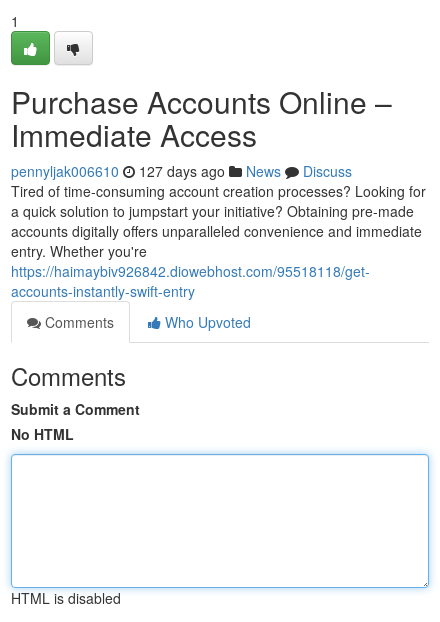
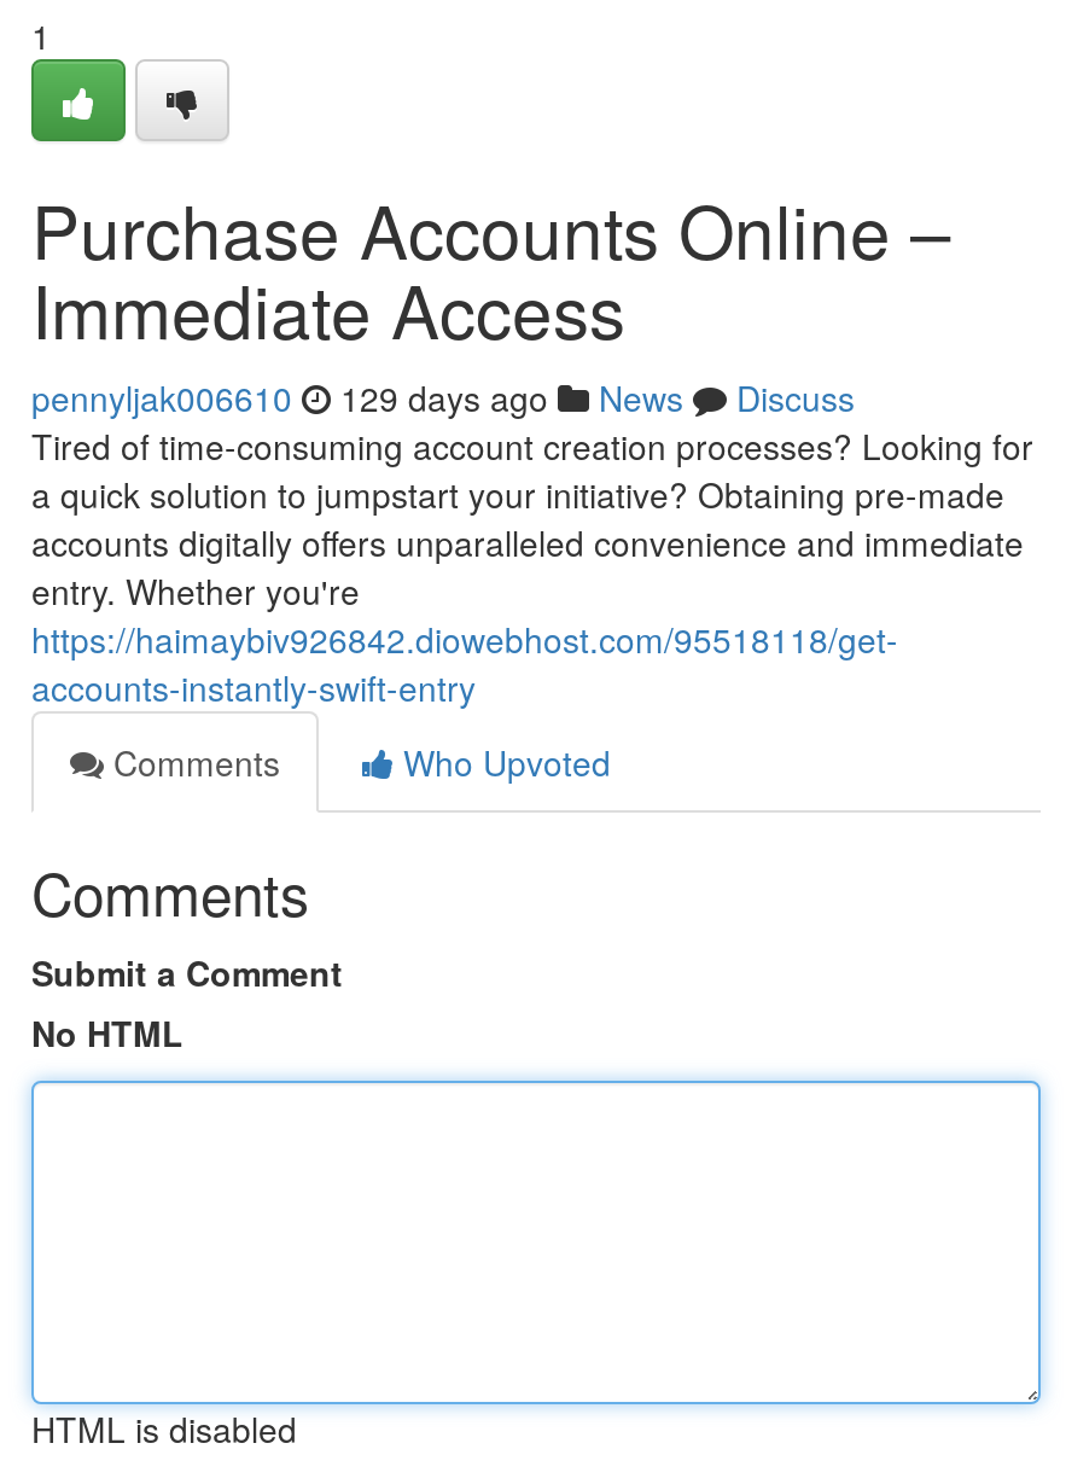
- pennyljak006610 127 days ago News Discuss
+ pennyljak006610 129 days ago News Discuss
